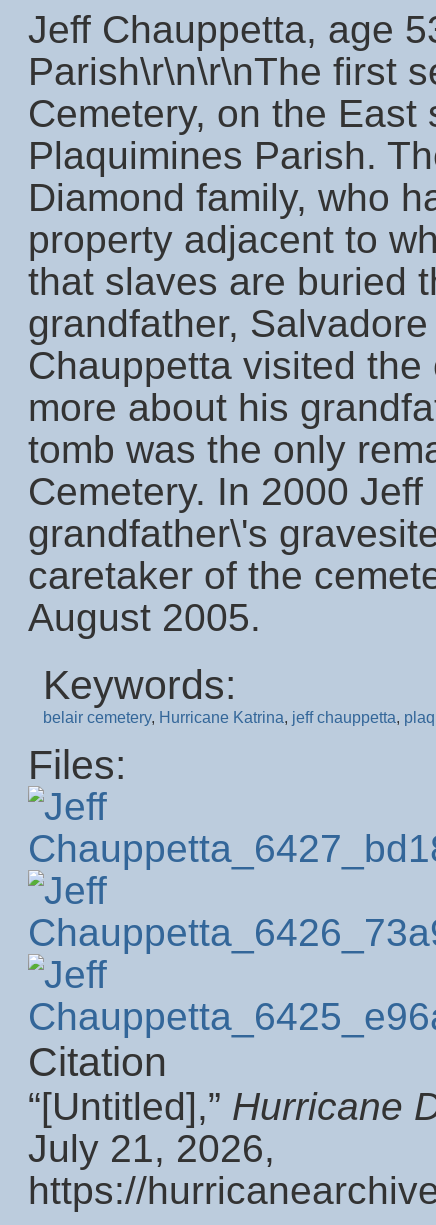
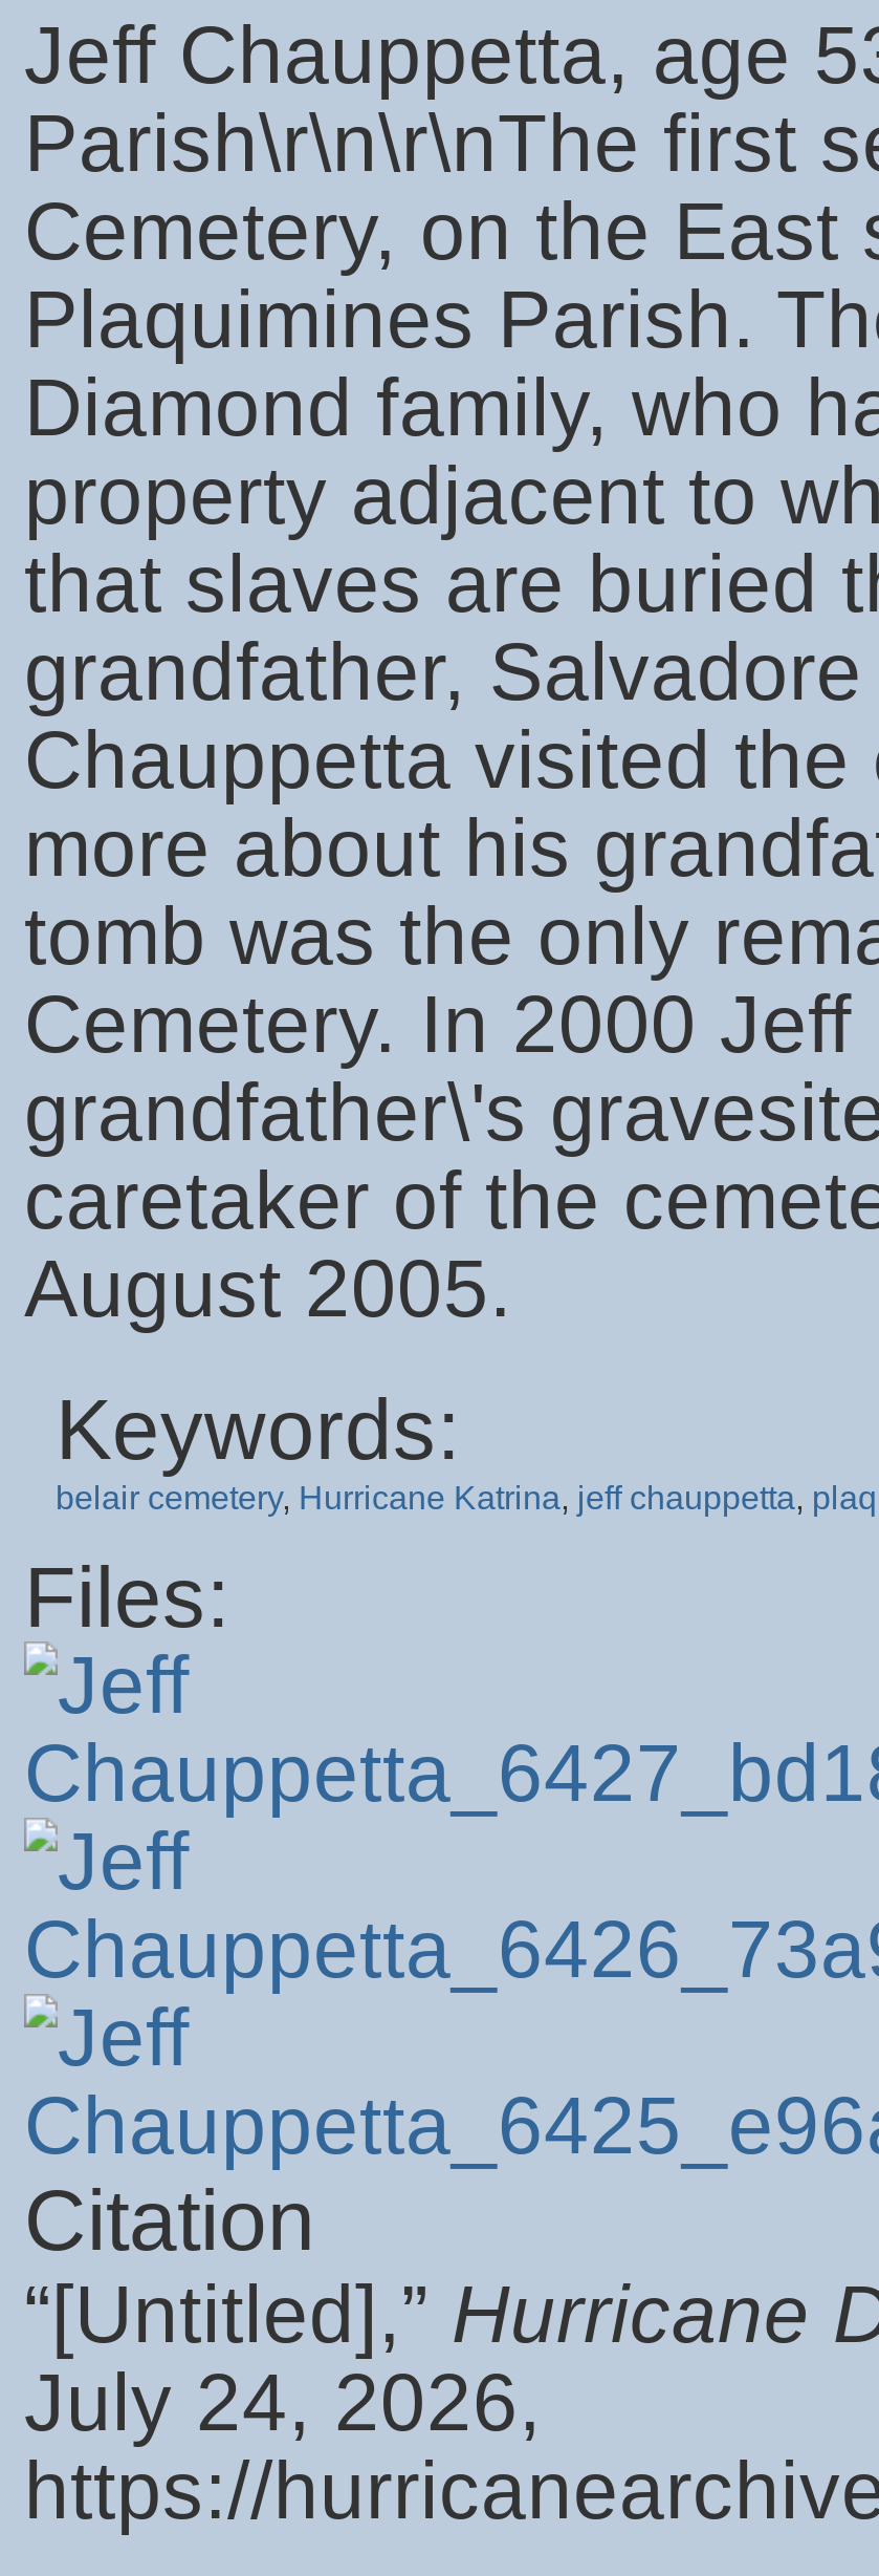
- July 21, 2026,
+ July 24, 2026,
